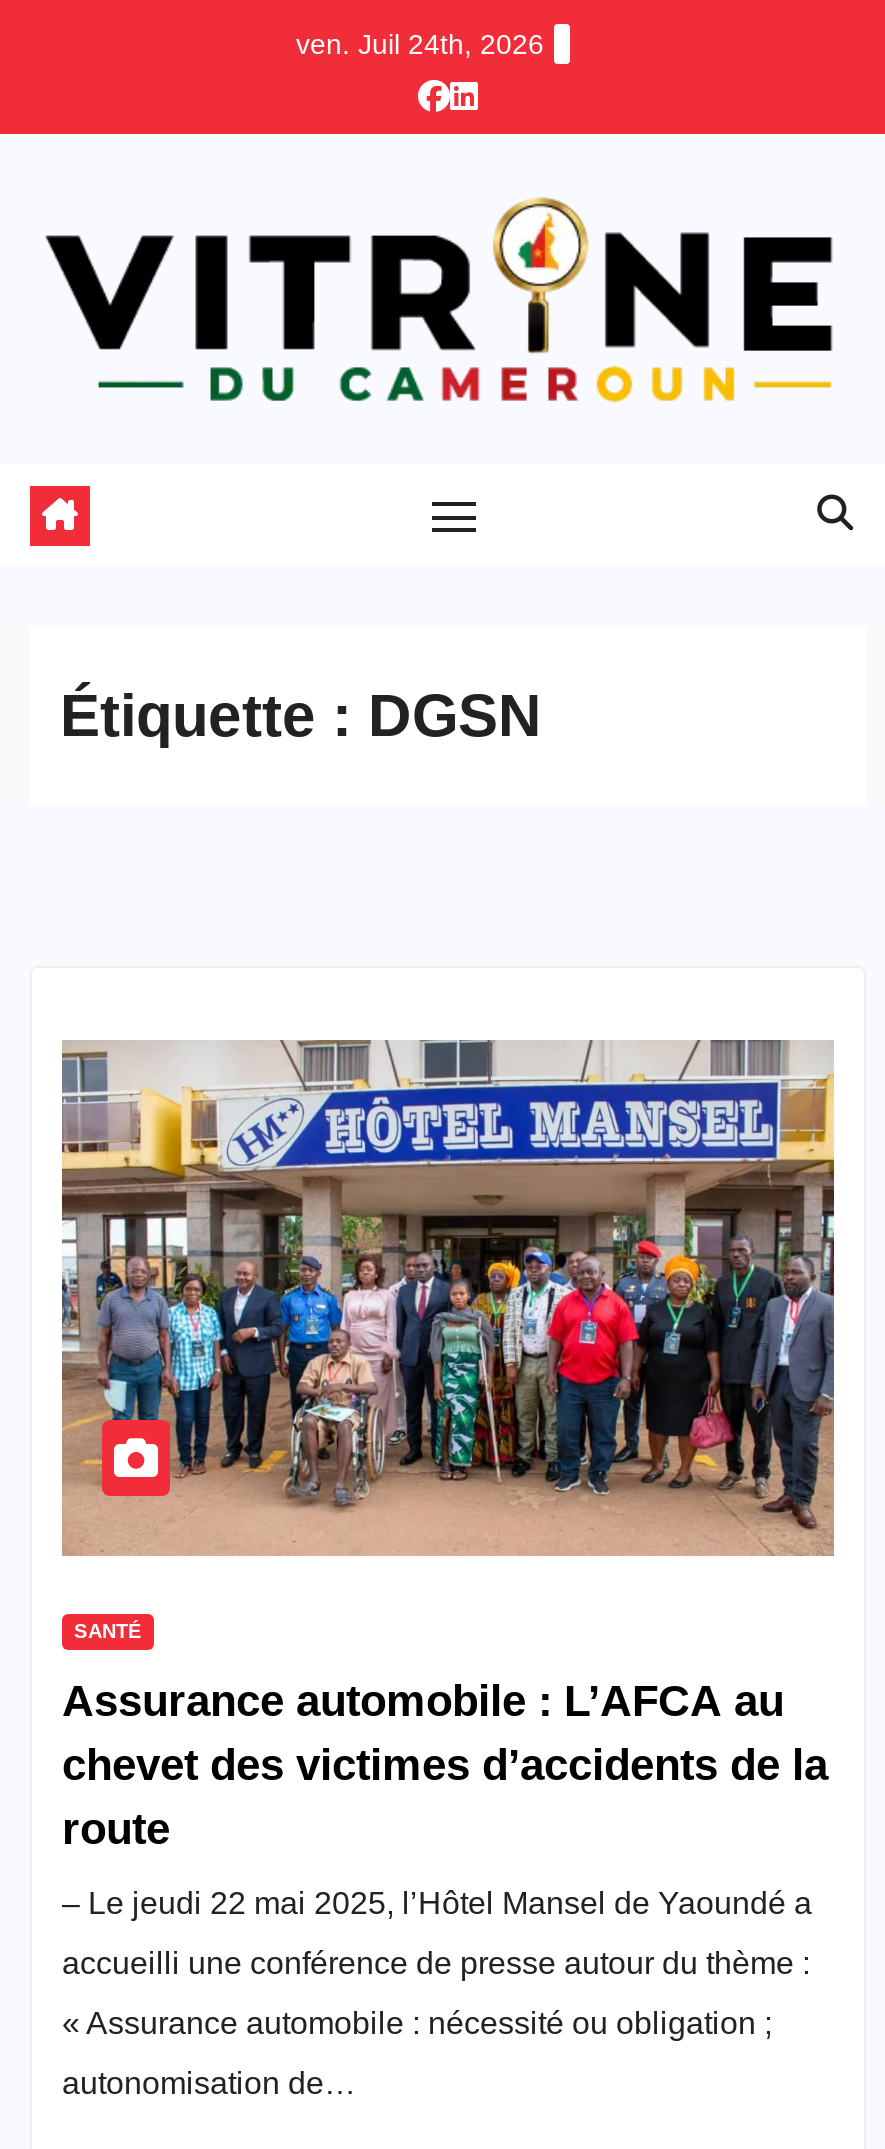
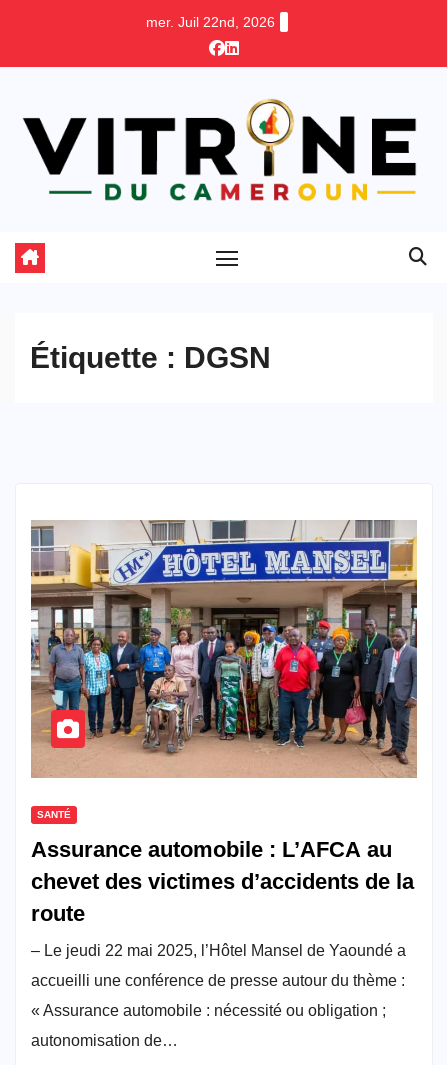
- ven. Juil 24th, 2026
+ mer. Juil 22nd, 2026
